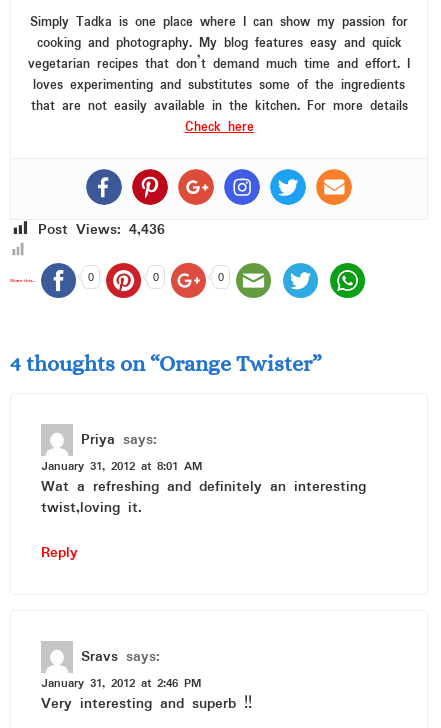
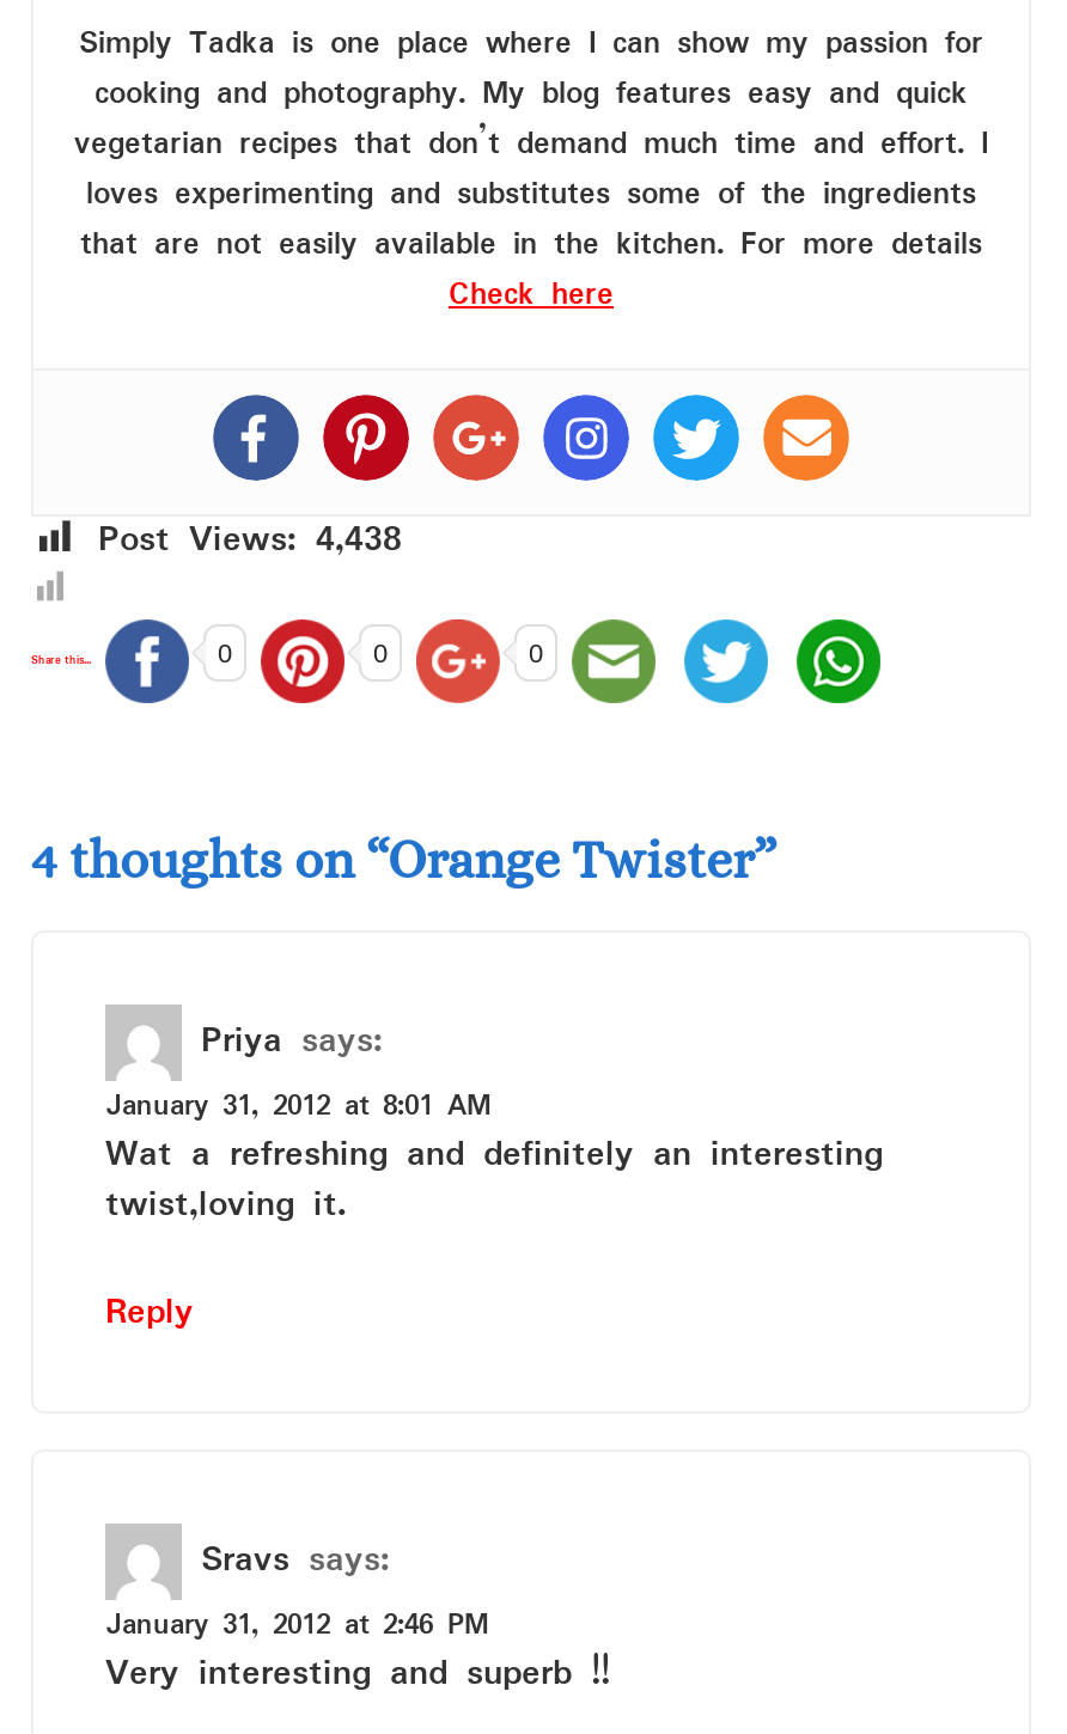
- Post Views: 4,436
+ Post Views: 4,438
